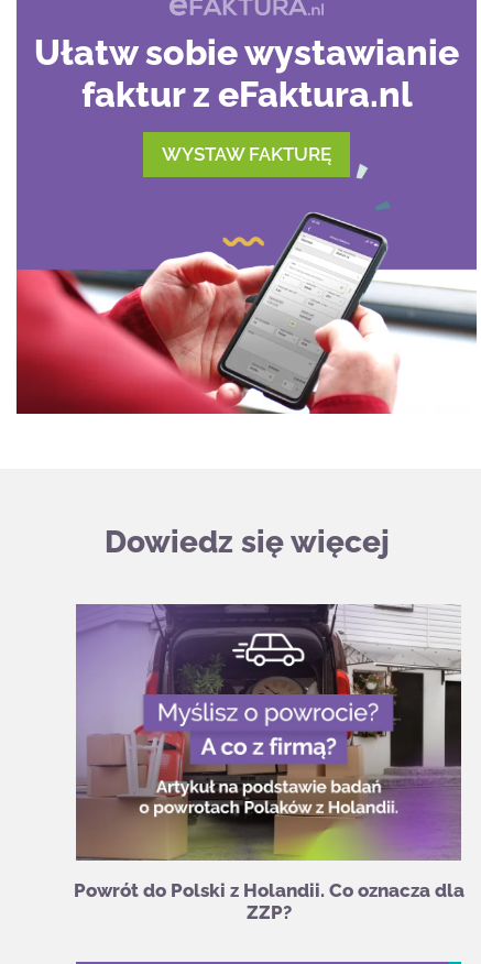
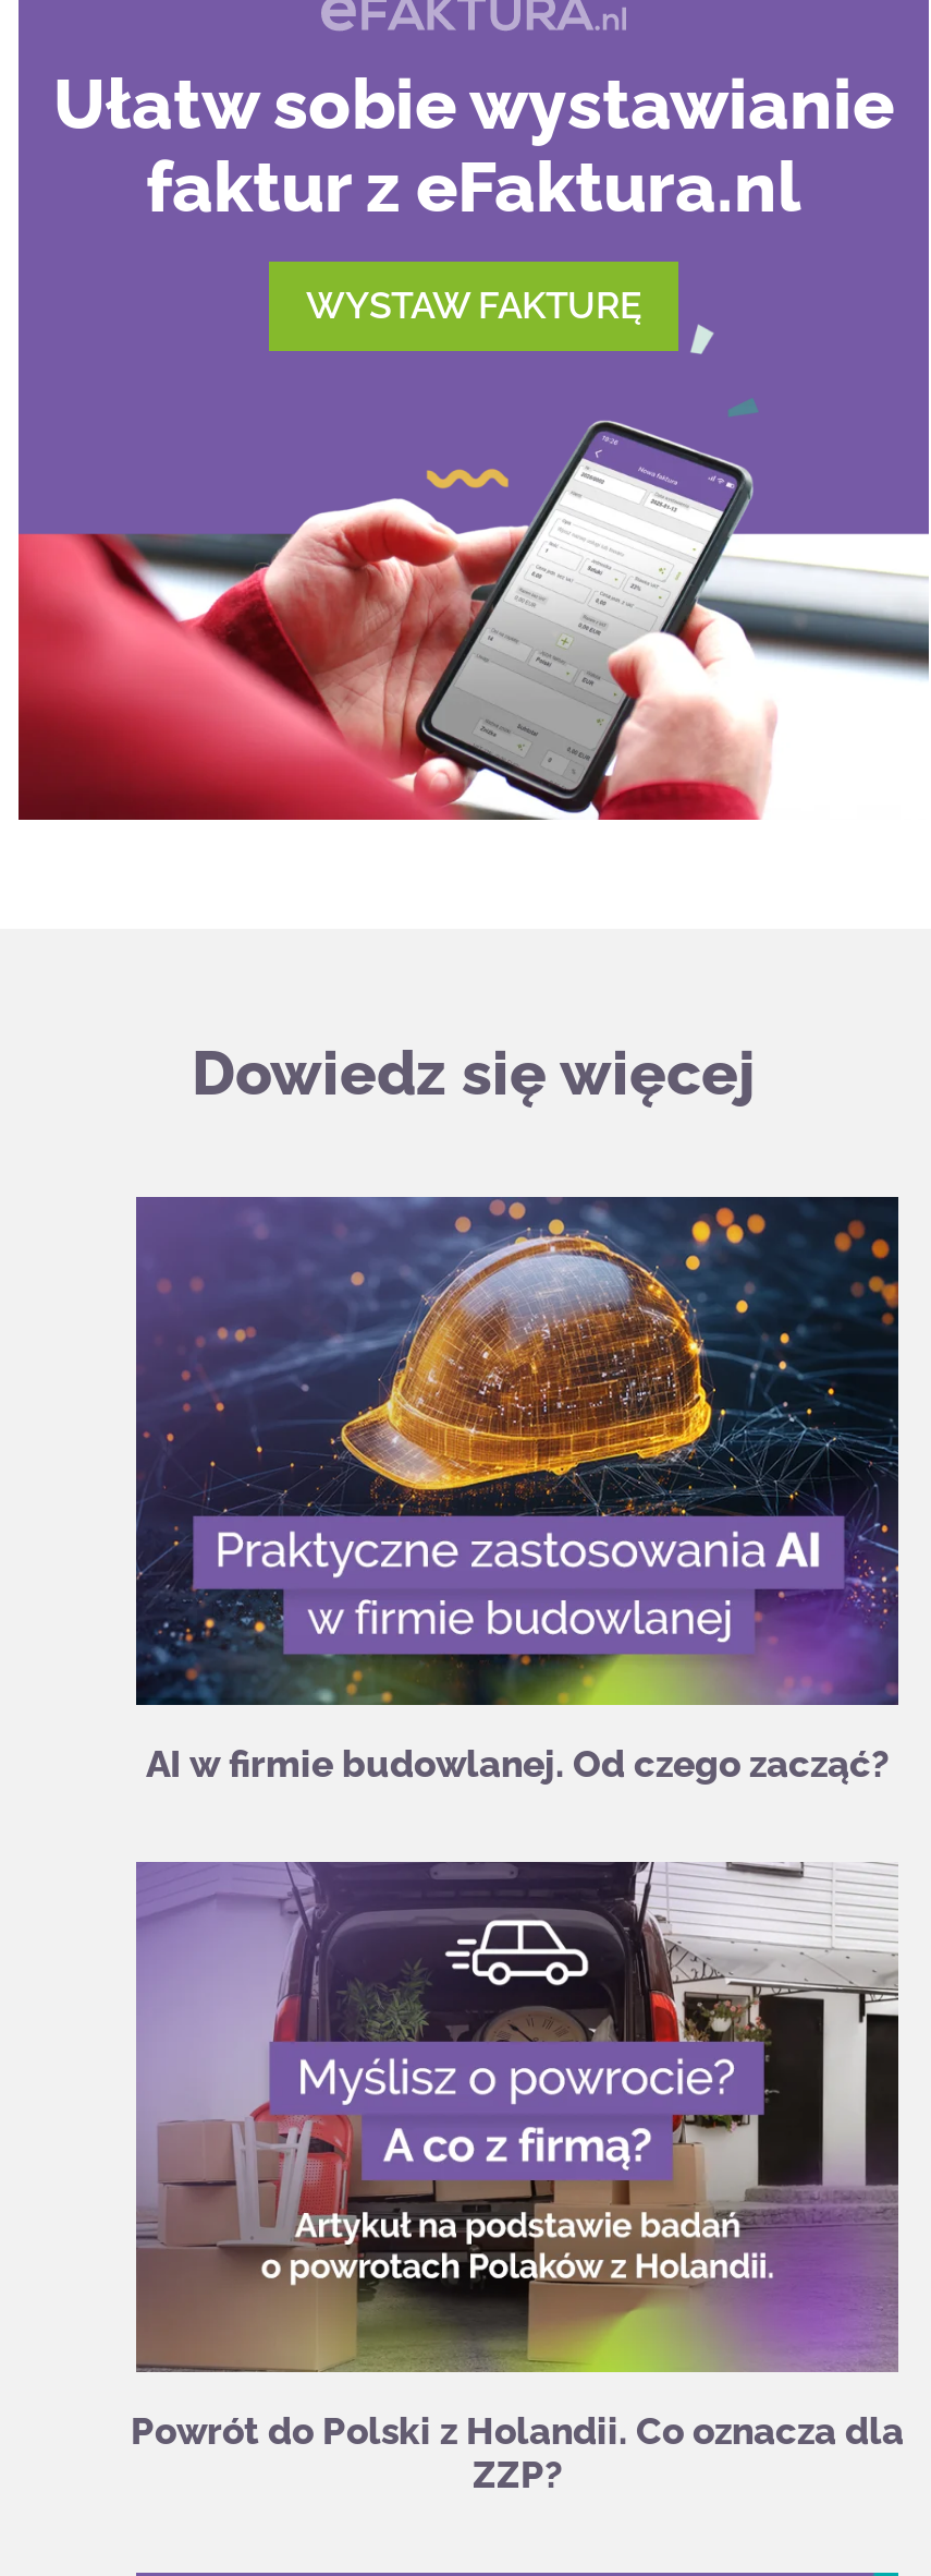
+ [image]
+ AI w firmie budowlanej. Od czego zacząć?
